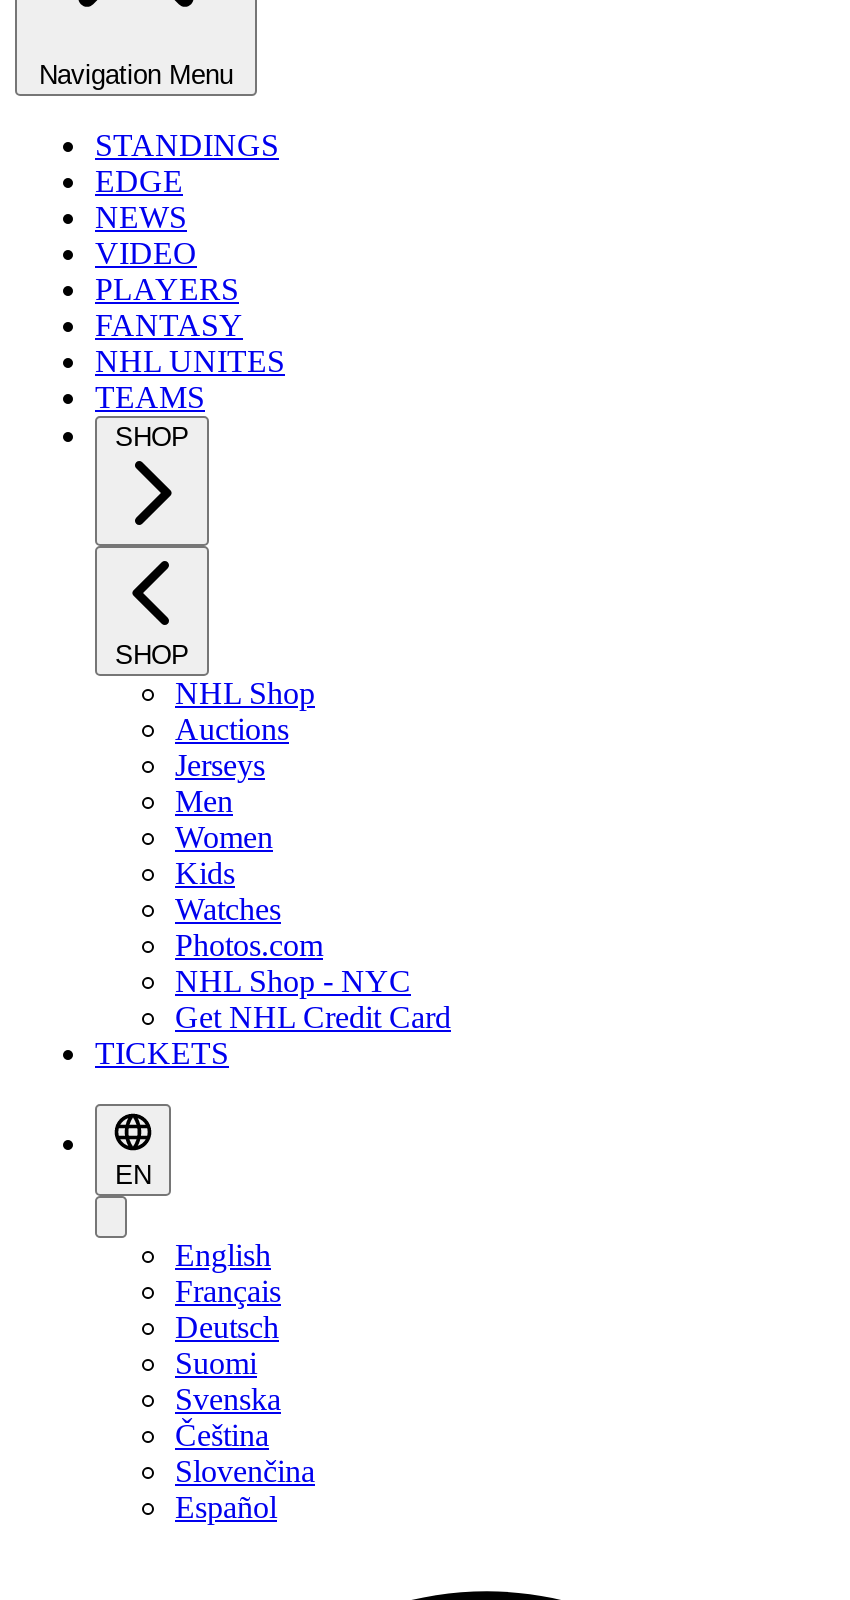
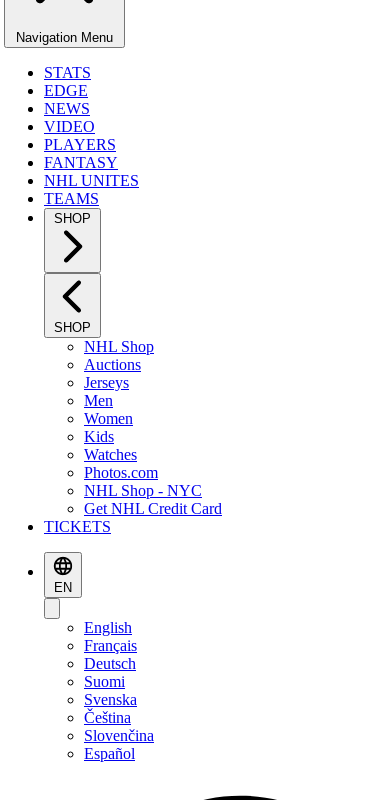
- STANDINGS
+ STATS
